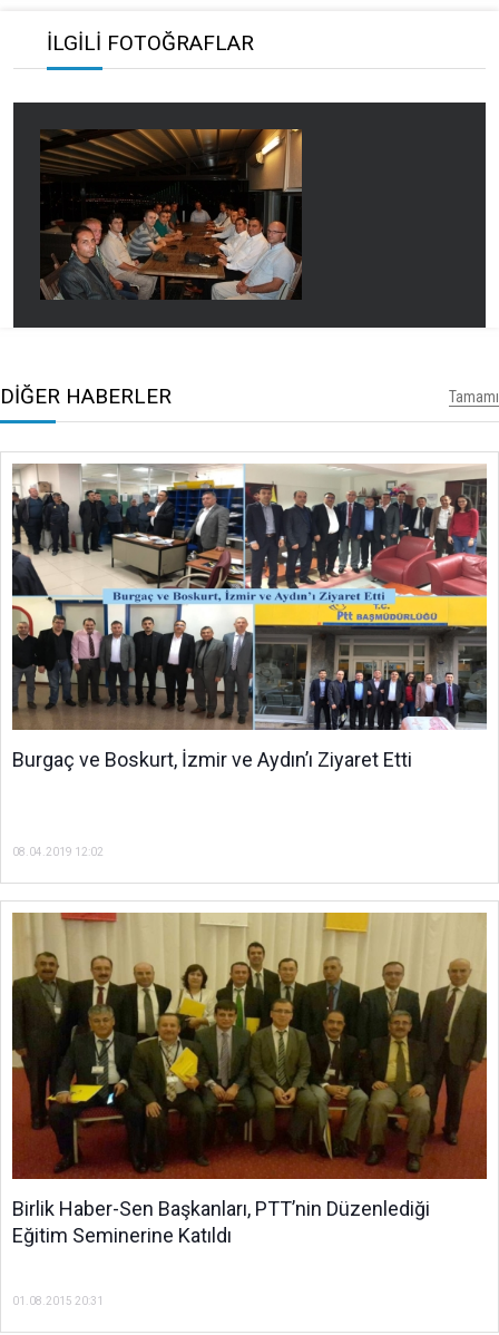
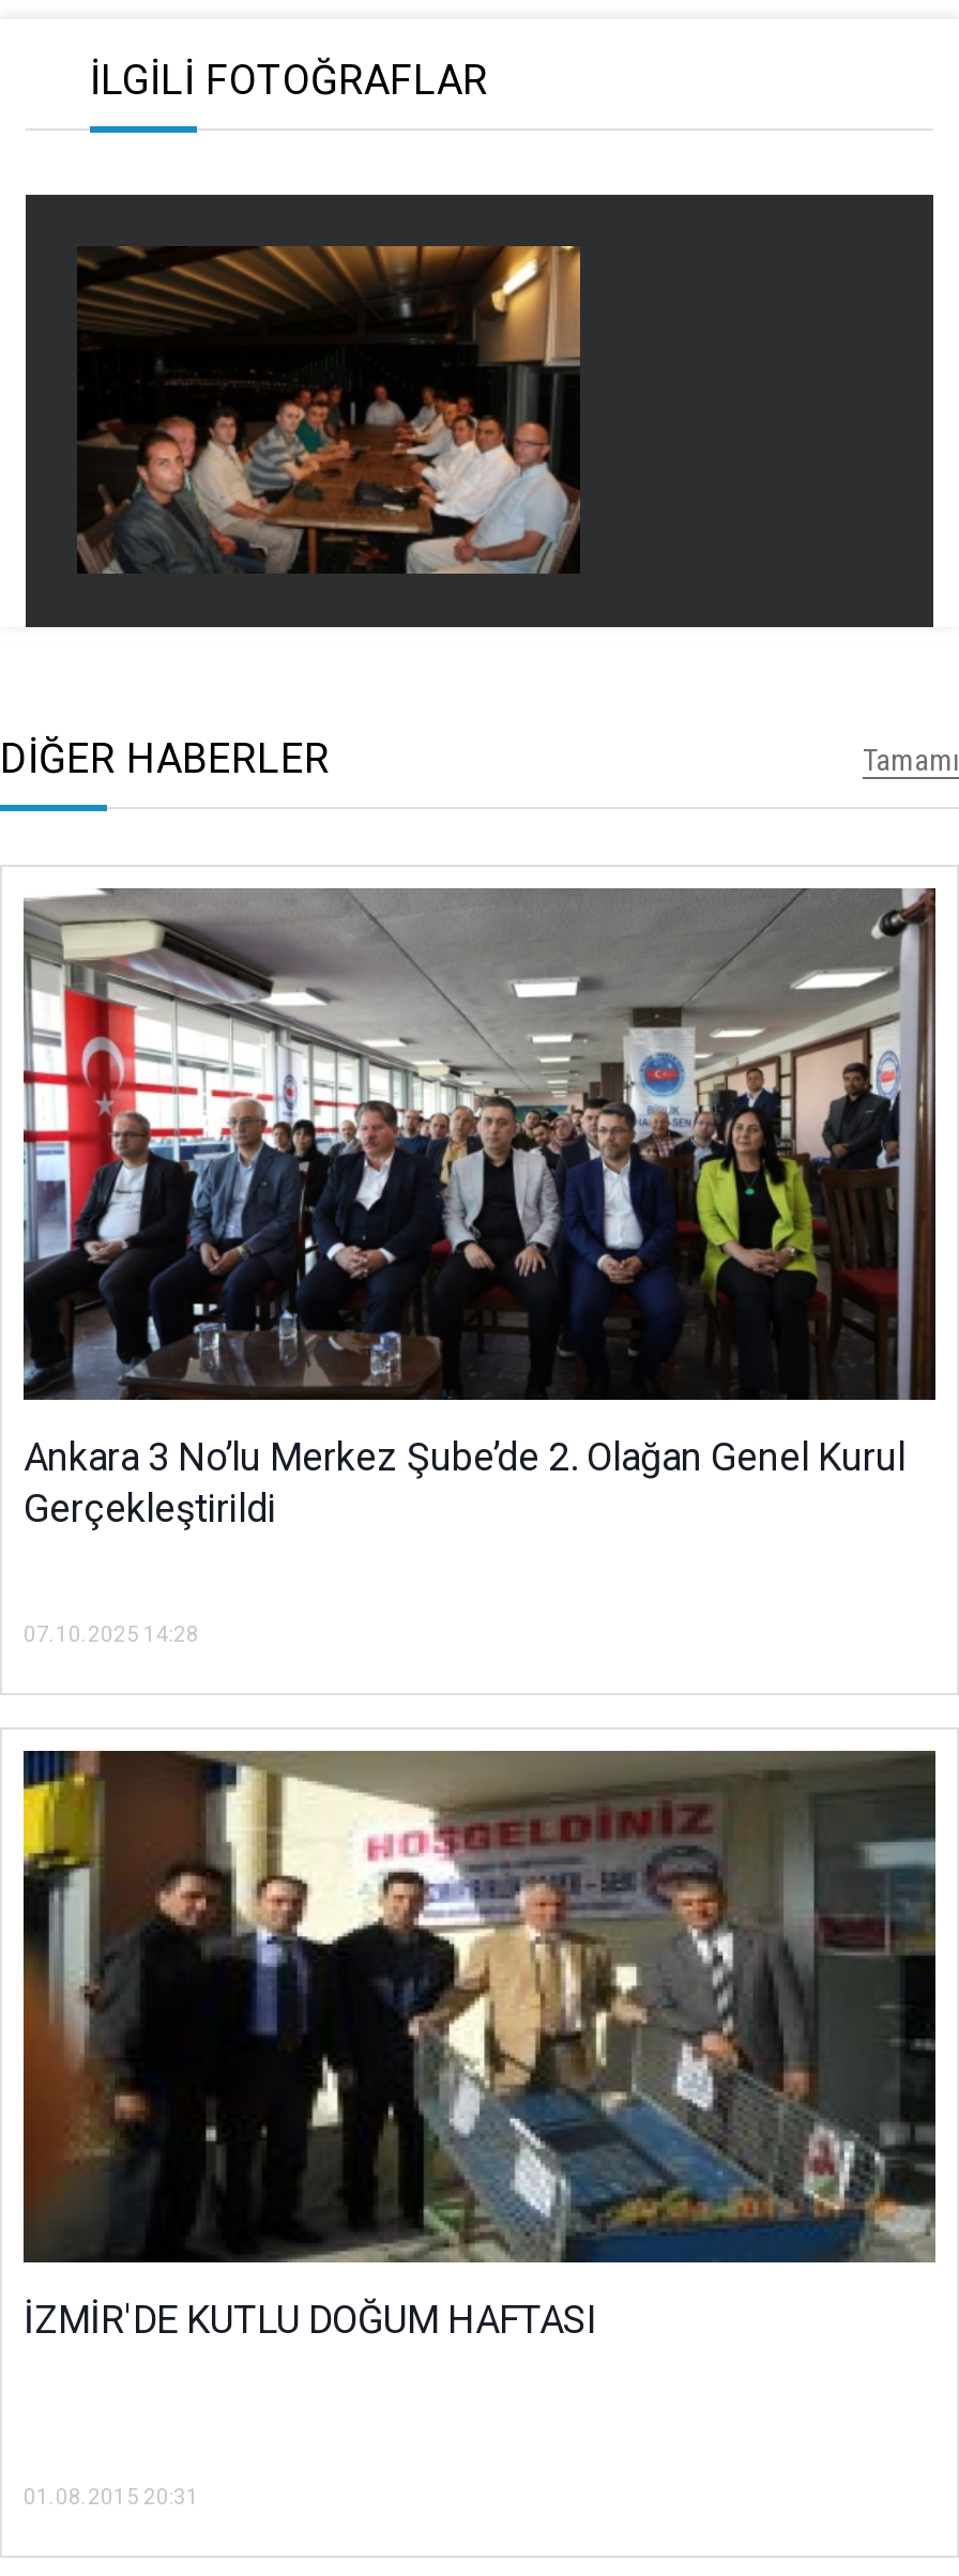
- [image]
- Burgaç ve Boskurt, İzmir ve Aydın’ı Ziyaret Etti
+ [image]
+ Ankara 3 No’lu Merkez Şube’de 2. Olağan Genel Kurul
+ Gerçekleştirildi

- 08.04.2019 12:02
+ 07.10.2025 14:28

- [image]
- Birlik Haber-Sen Başkanları, PTT’nin Düzenlediği
- Eğitim Seminerine Katıldı
+ [image]
+ İZMİR'DE KUTLU DOĞUM HAFTASI
